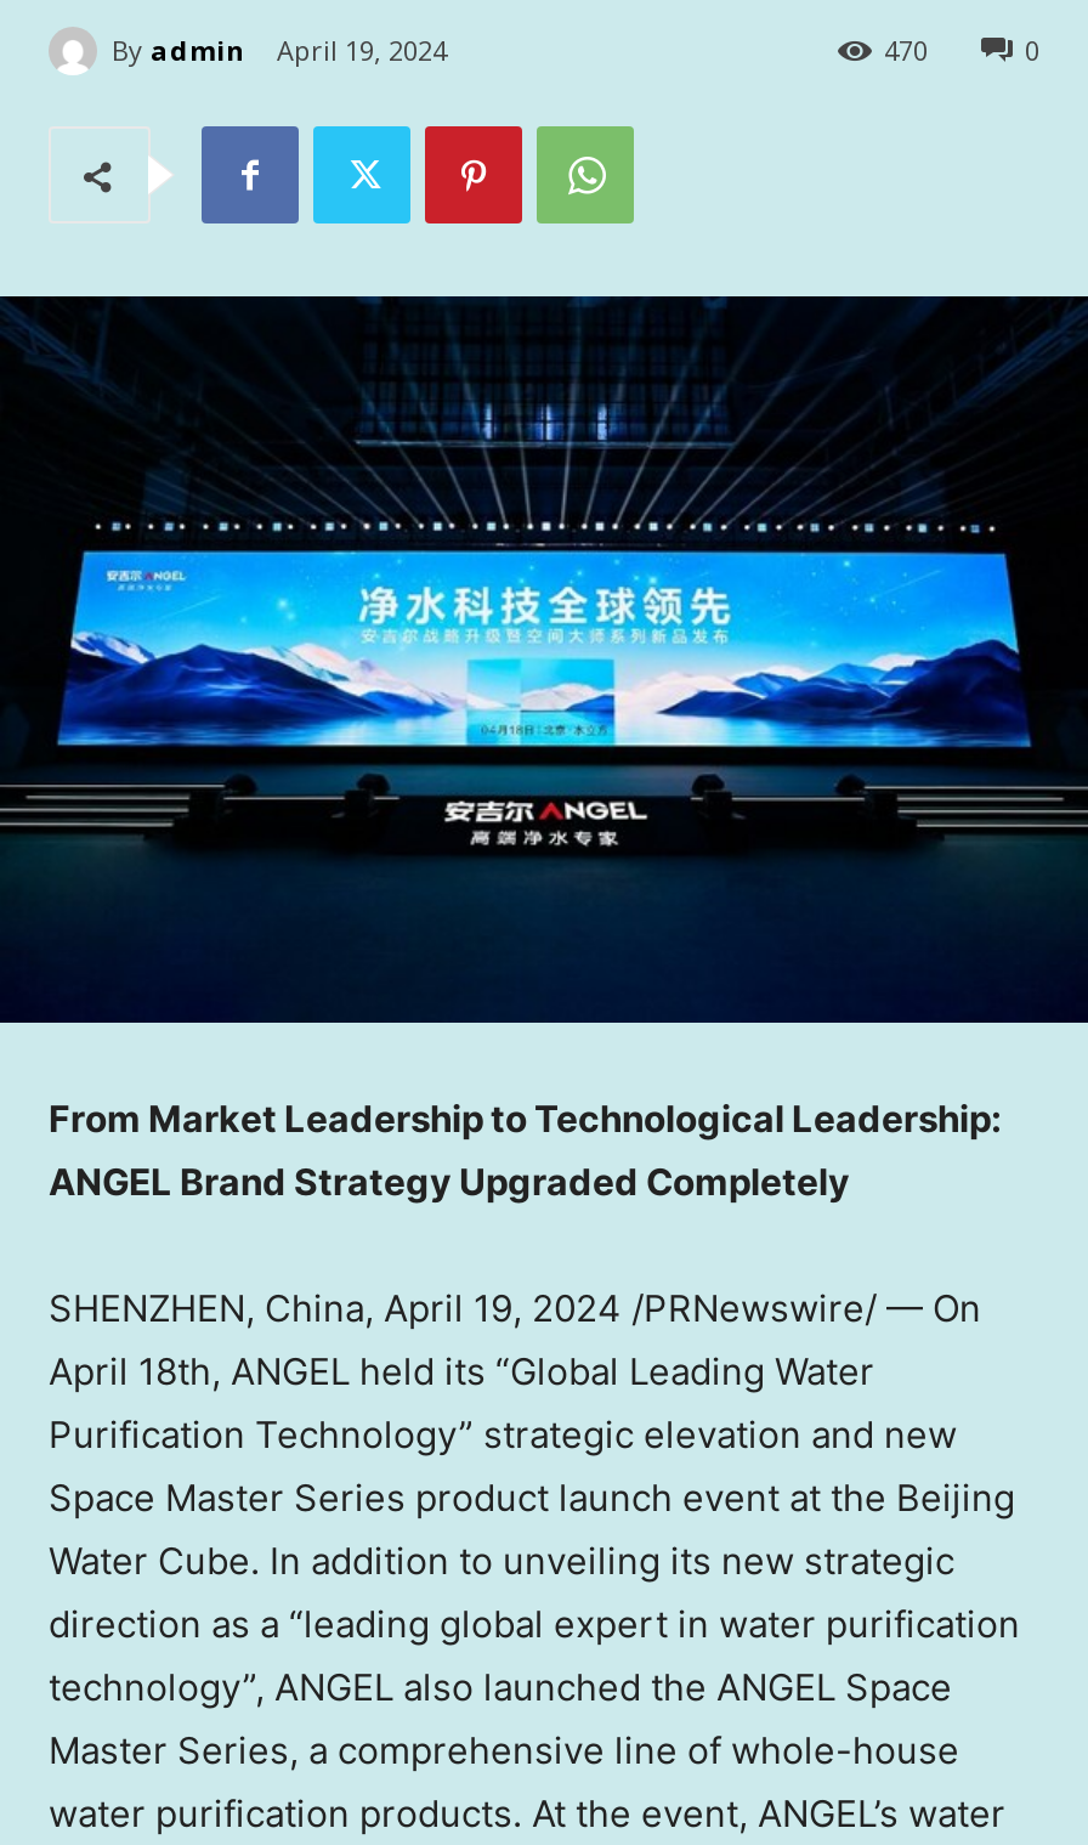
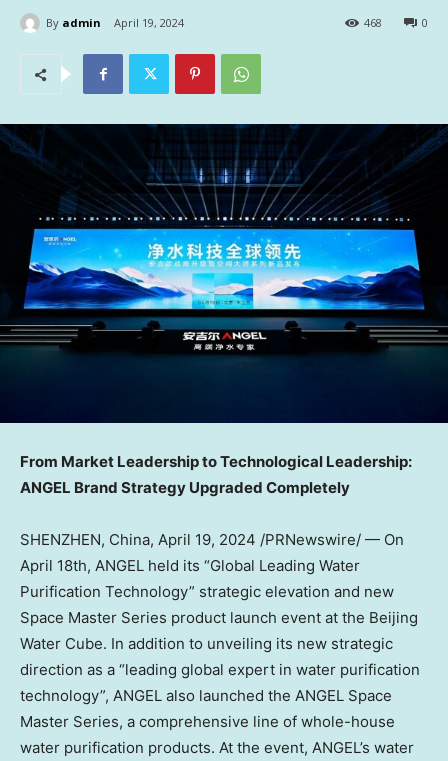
- 470
+ 468
